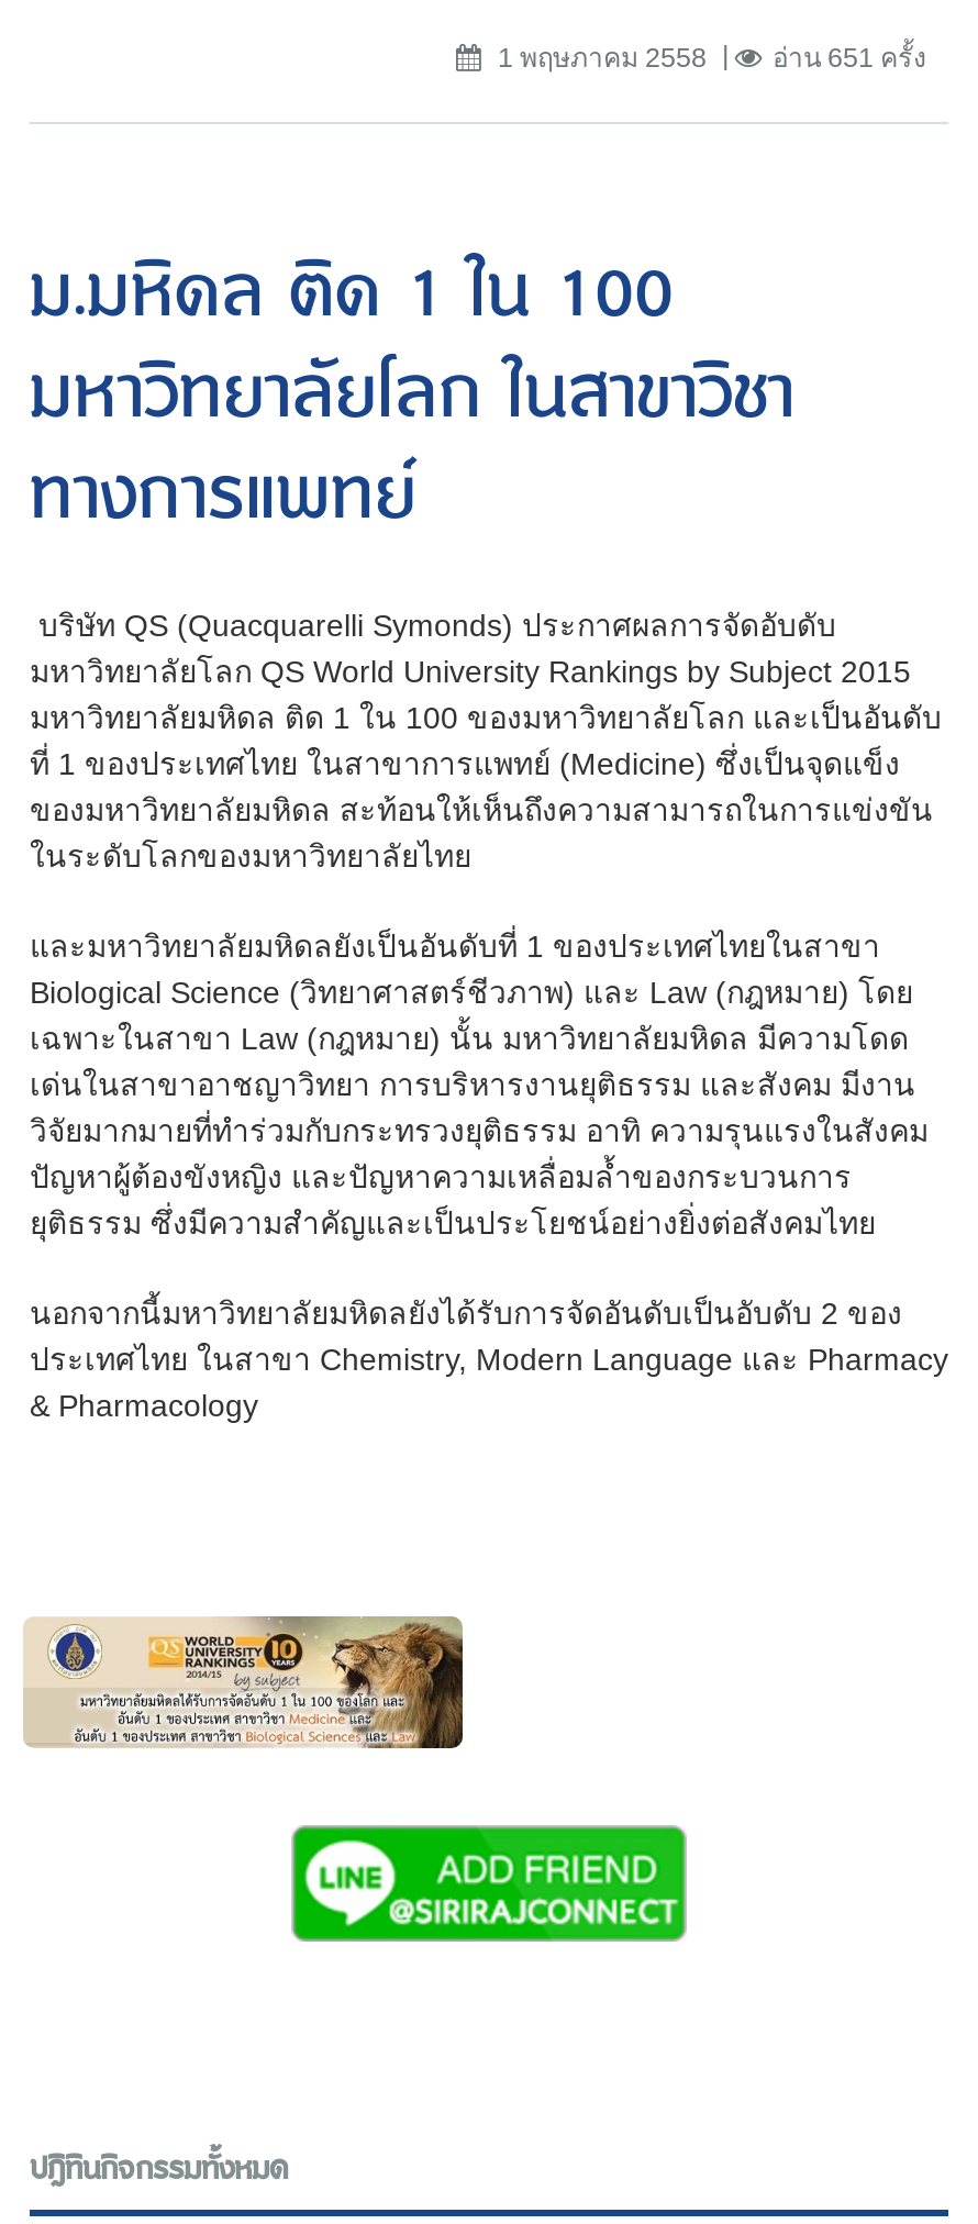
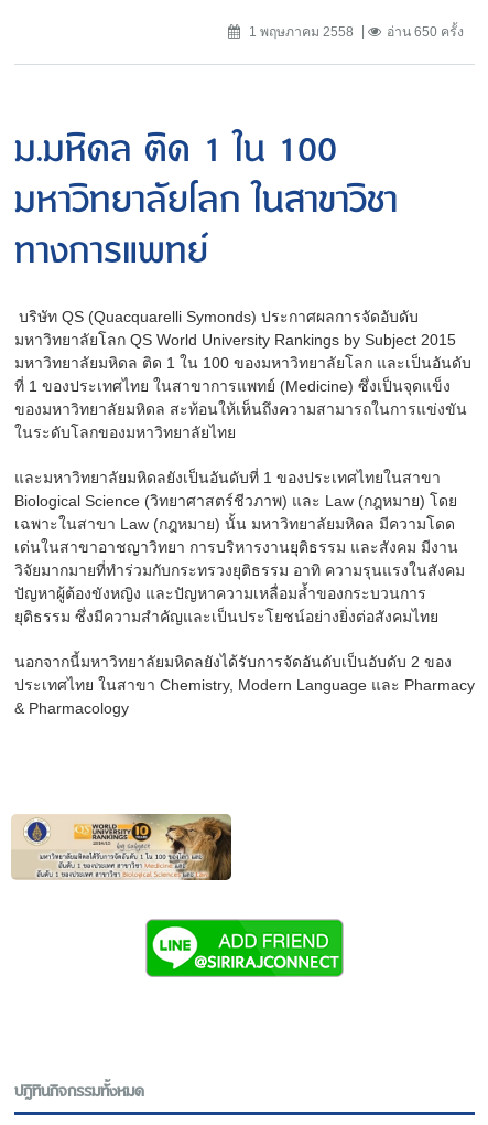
- อ่าน 651 ครั้ง
+ อ่าน 650 ครั้ง
